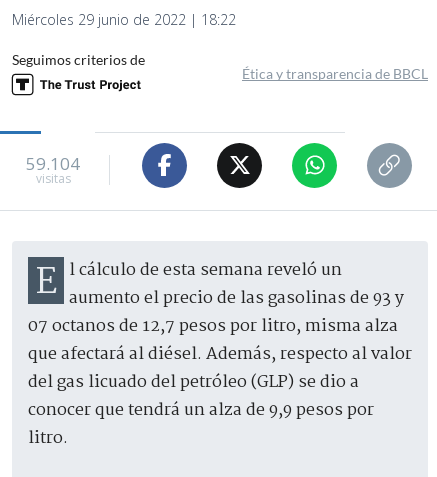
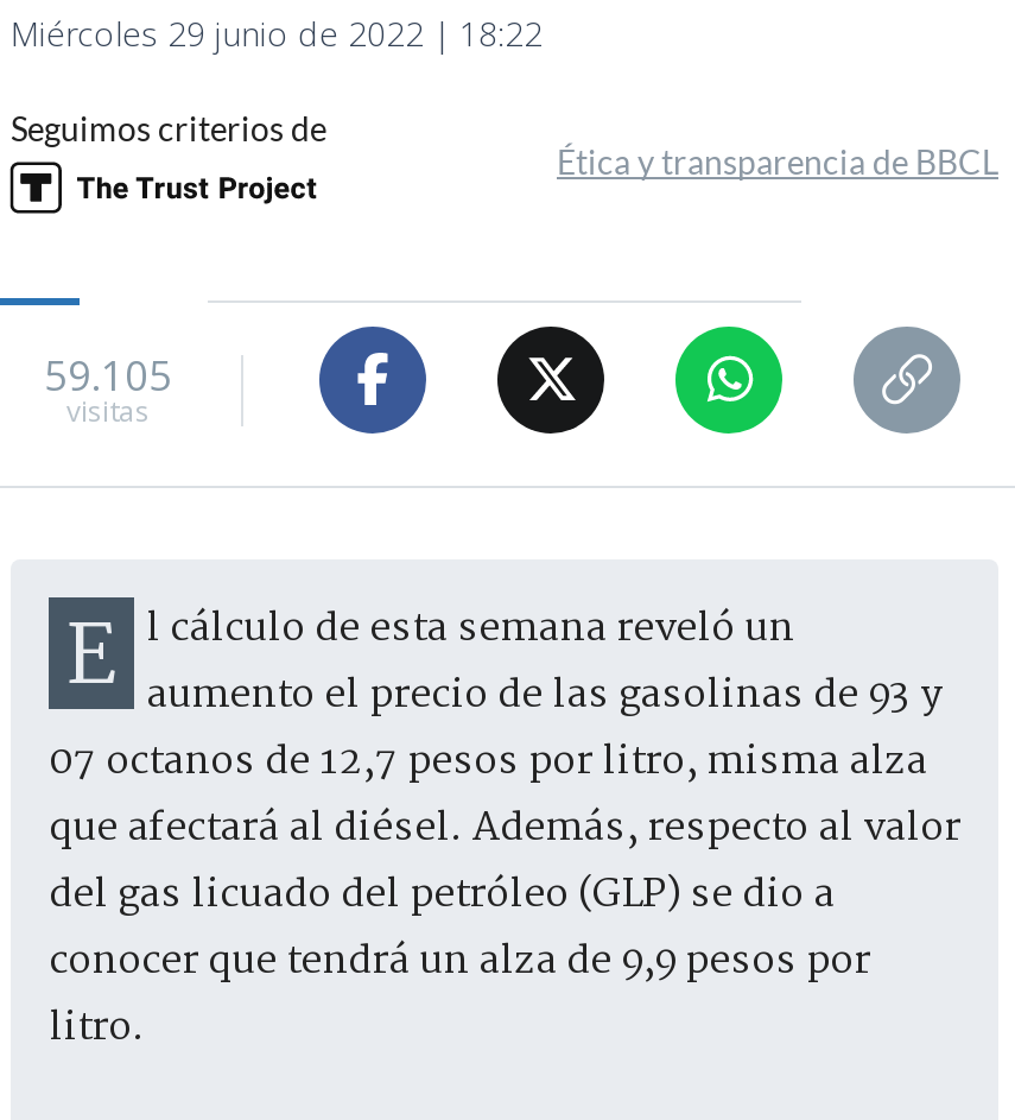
- 59.104
+ 59.105
